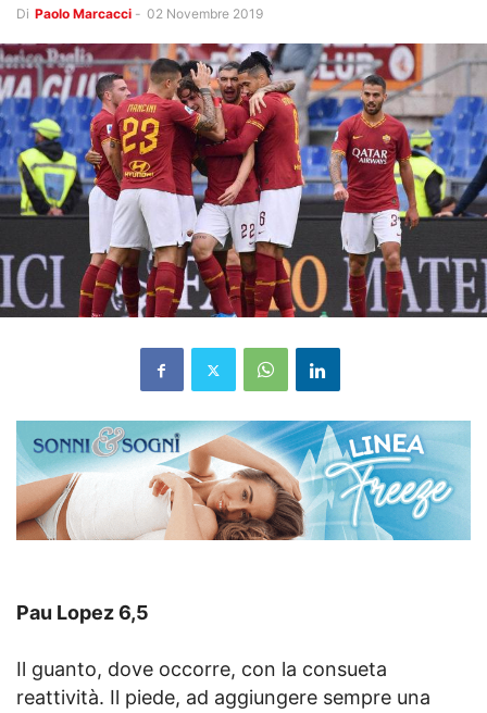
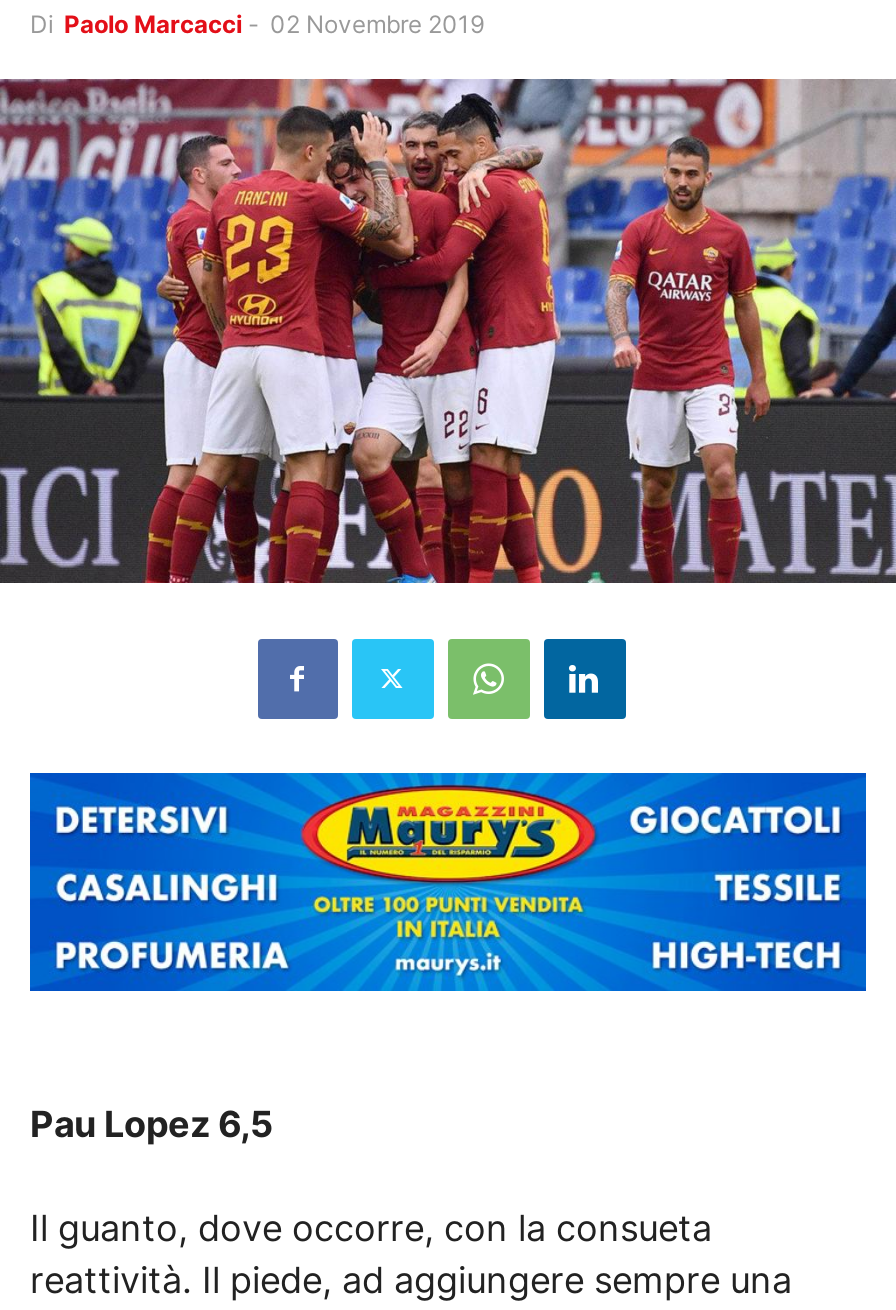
- [image]
+ [image]
